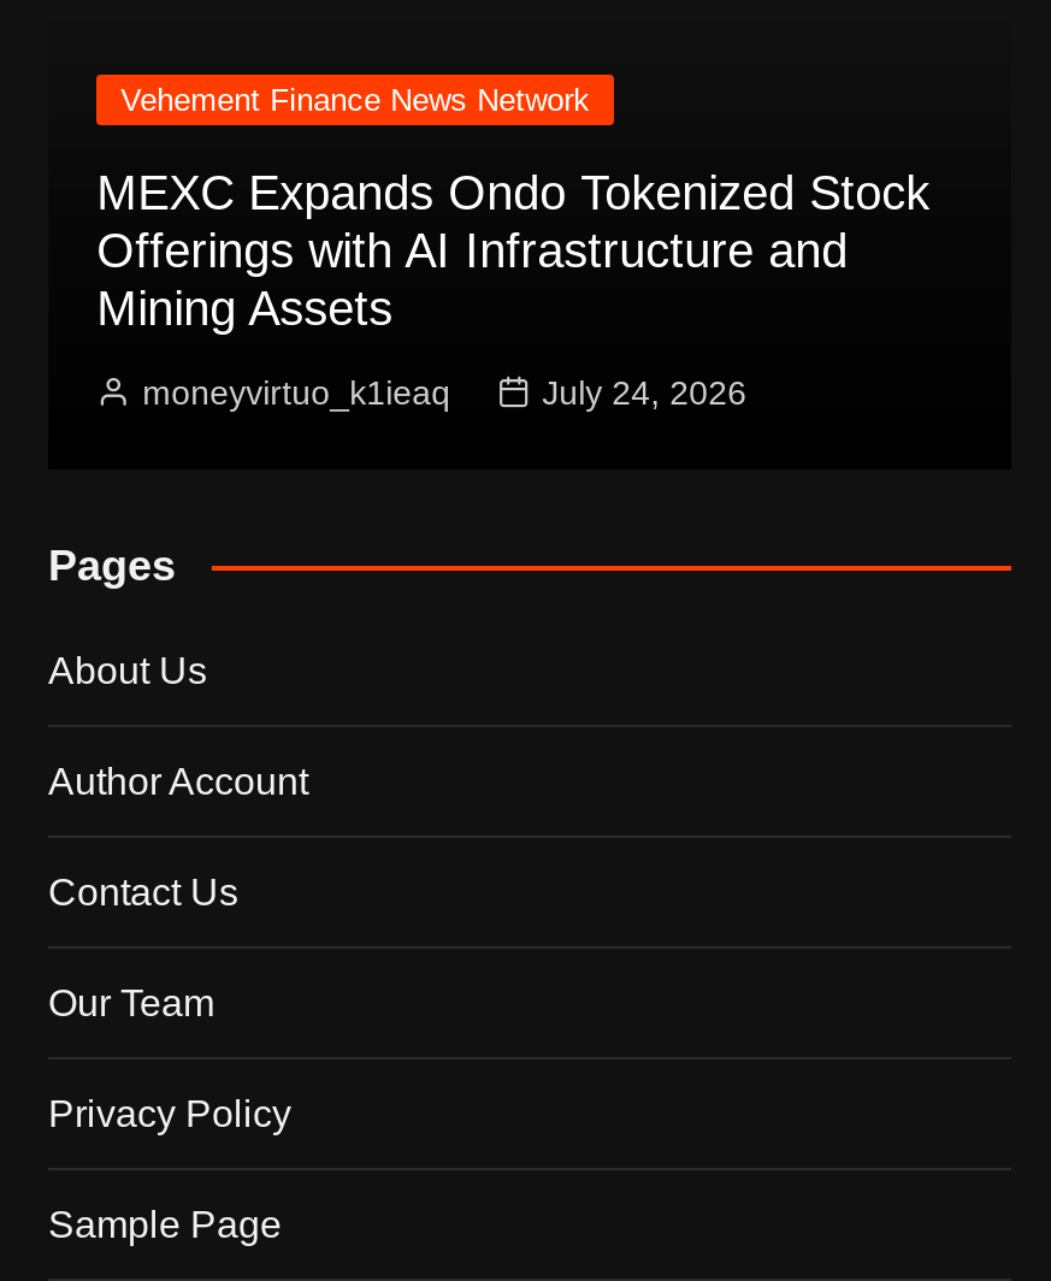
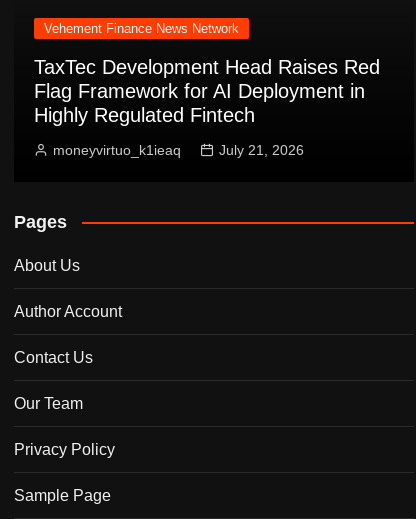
- MEXC Expands Ondo Tokenized Stock
- Offerings with AI Infrastructure and
- Mining Assets
+ TaxTec Development Head Raises Red
+ Flag Framework for AI Deployment in
+ Highly Regulated Fintech

- July 24, 2026
+ July 21, 2026
